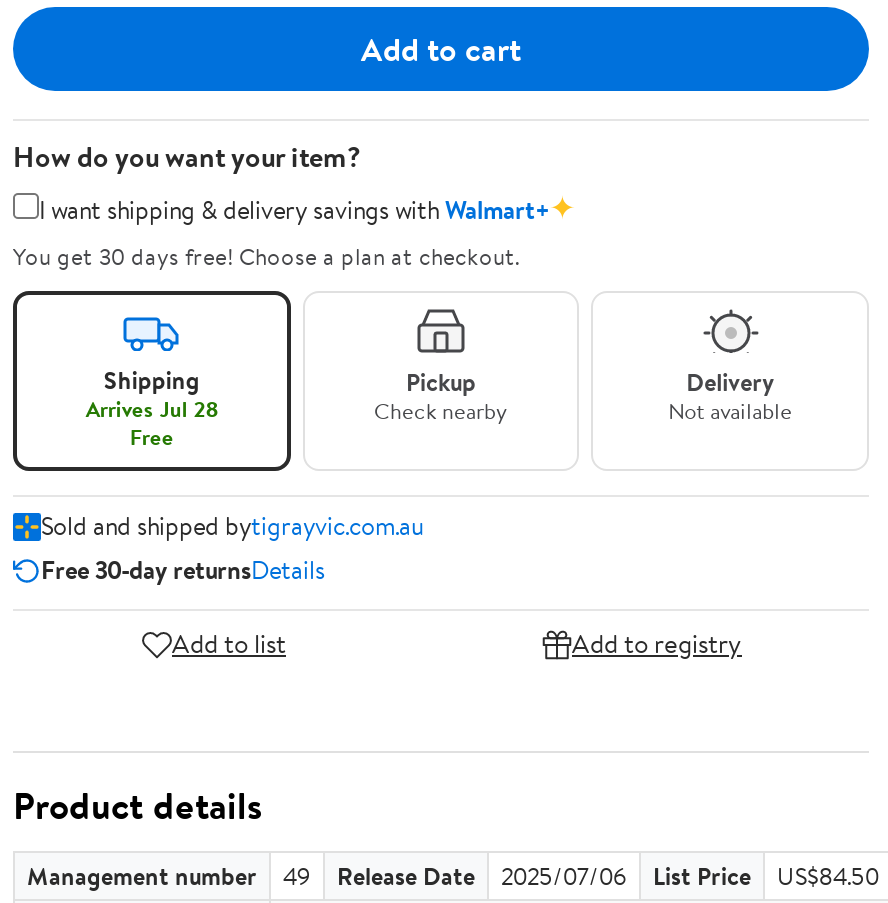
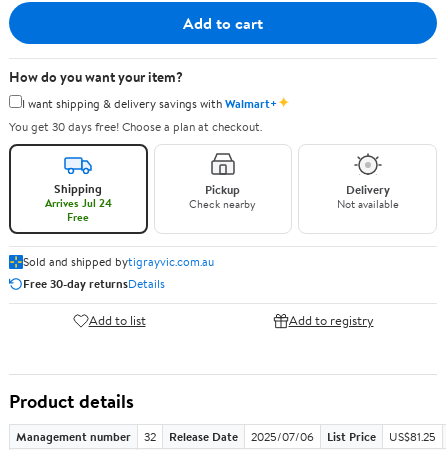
- Arrives Jul 28
+ Arrives Jul 24

- 49
+ 32

- US$84.50
+ US$81.25
